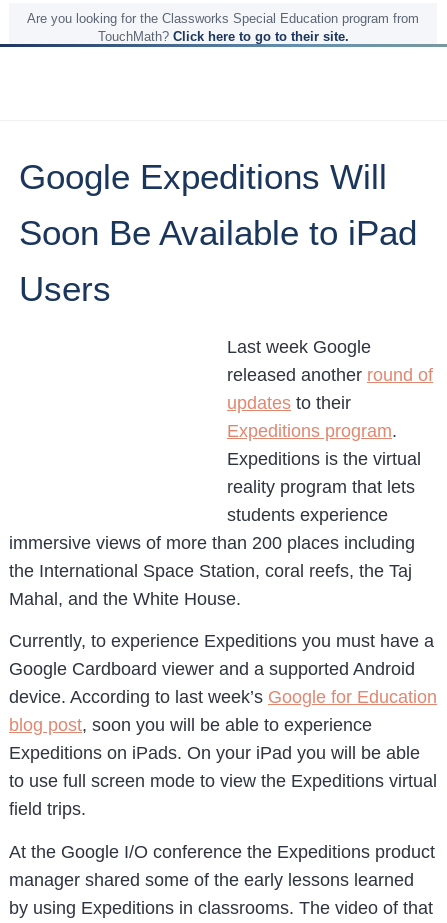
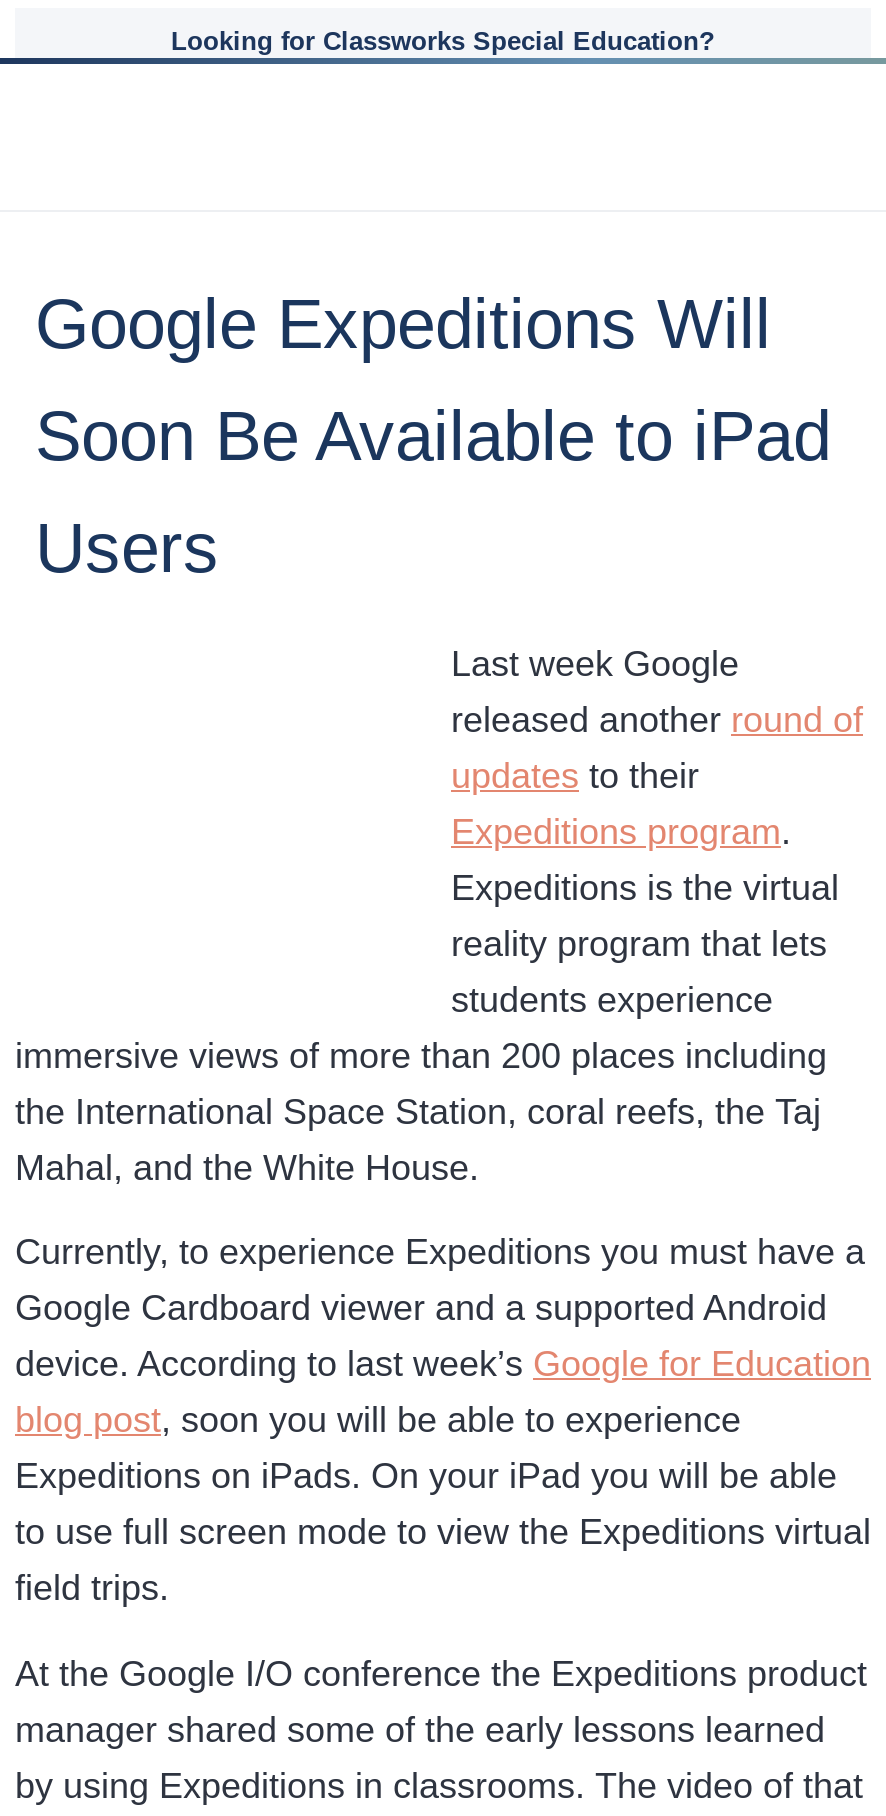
- Are you looking for the Classworks Special Education program from
- TouchMath? Click here to go to their site.
+ Looking for Classworks Special Education?
